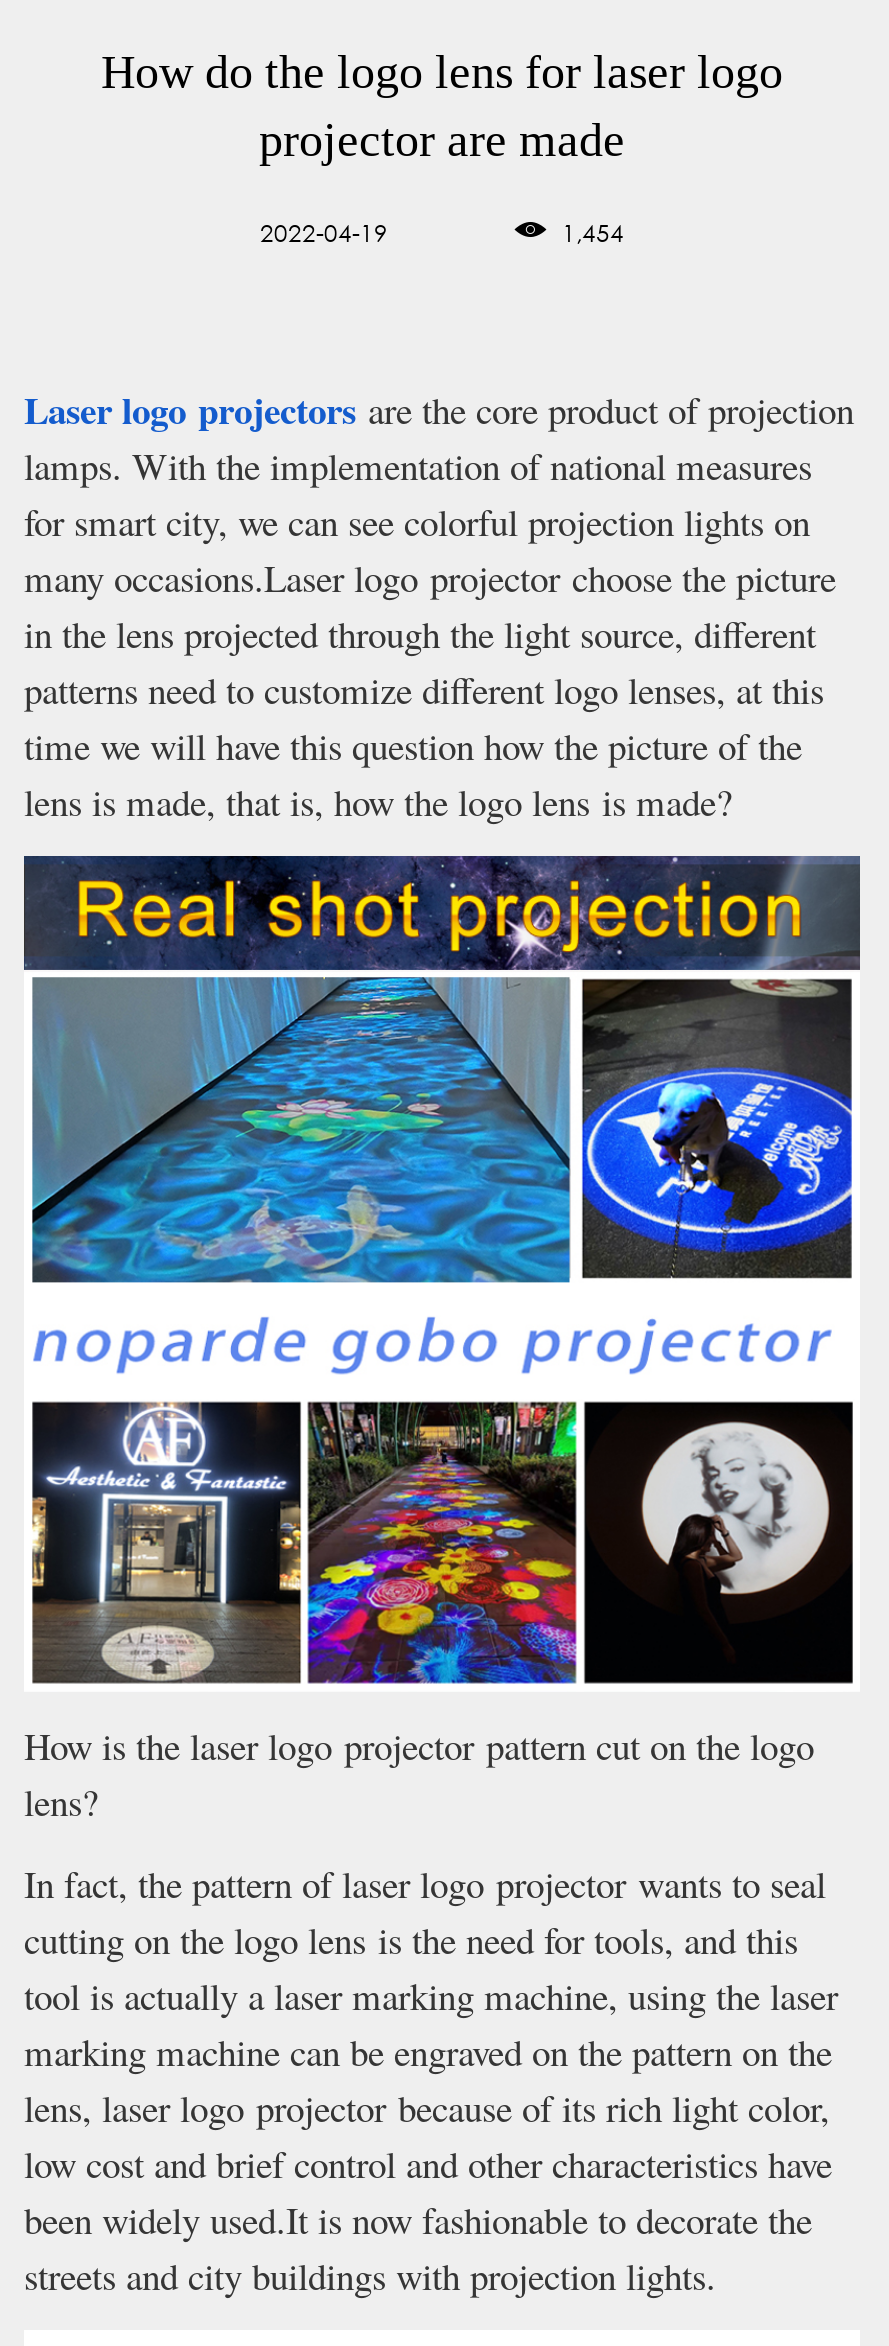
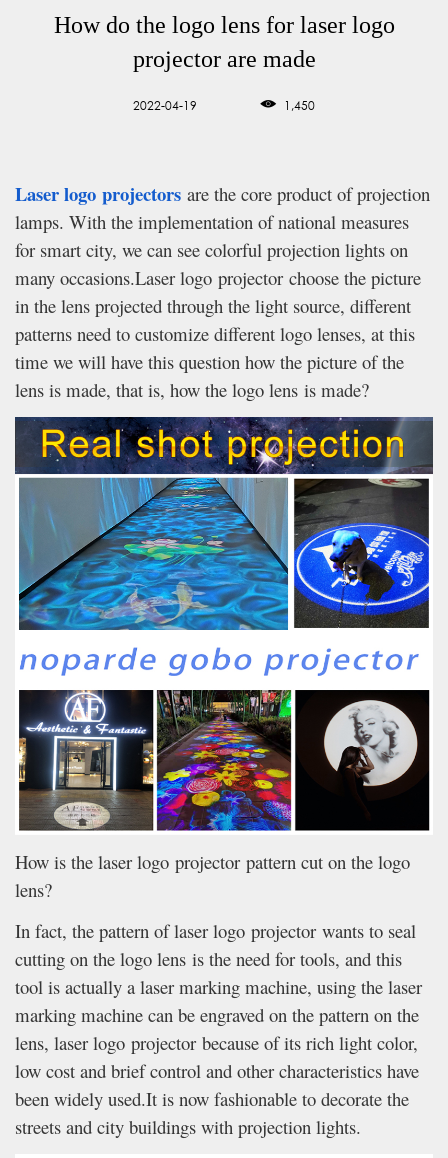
- 1,454
+ 1,450
